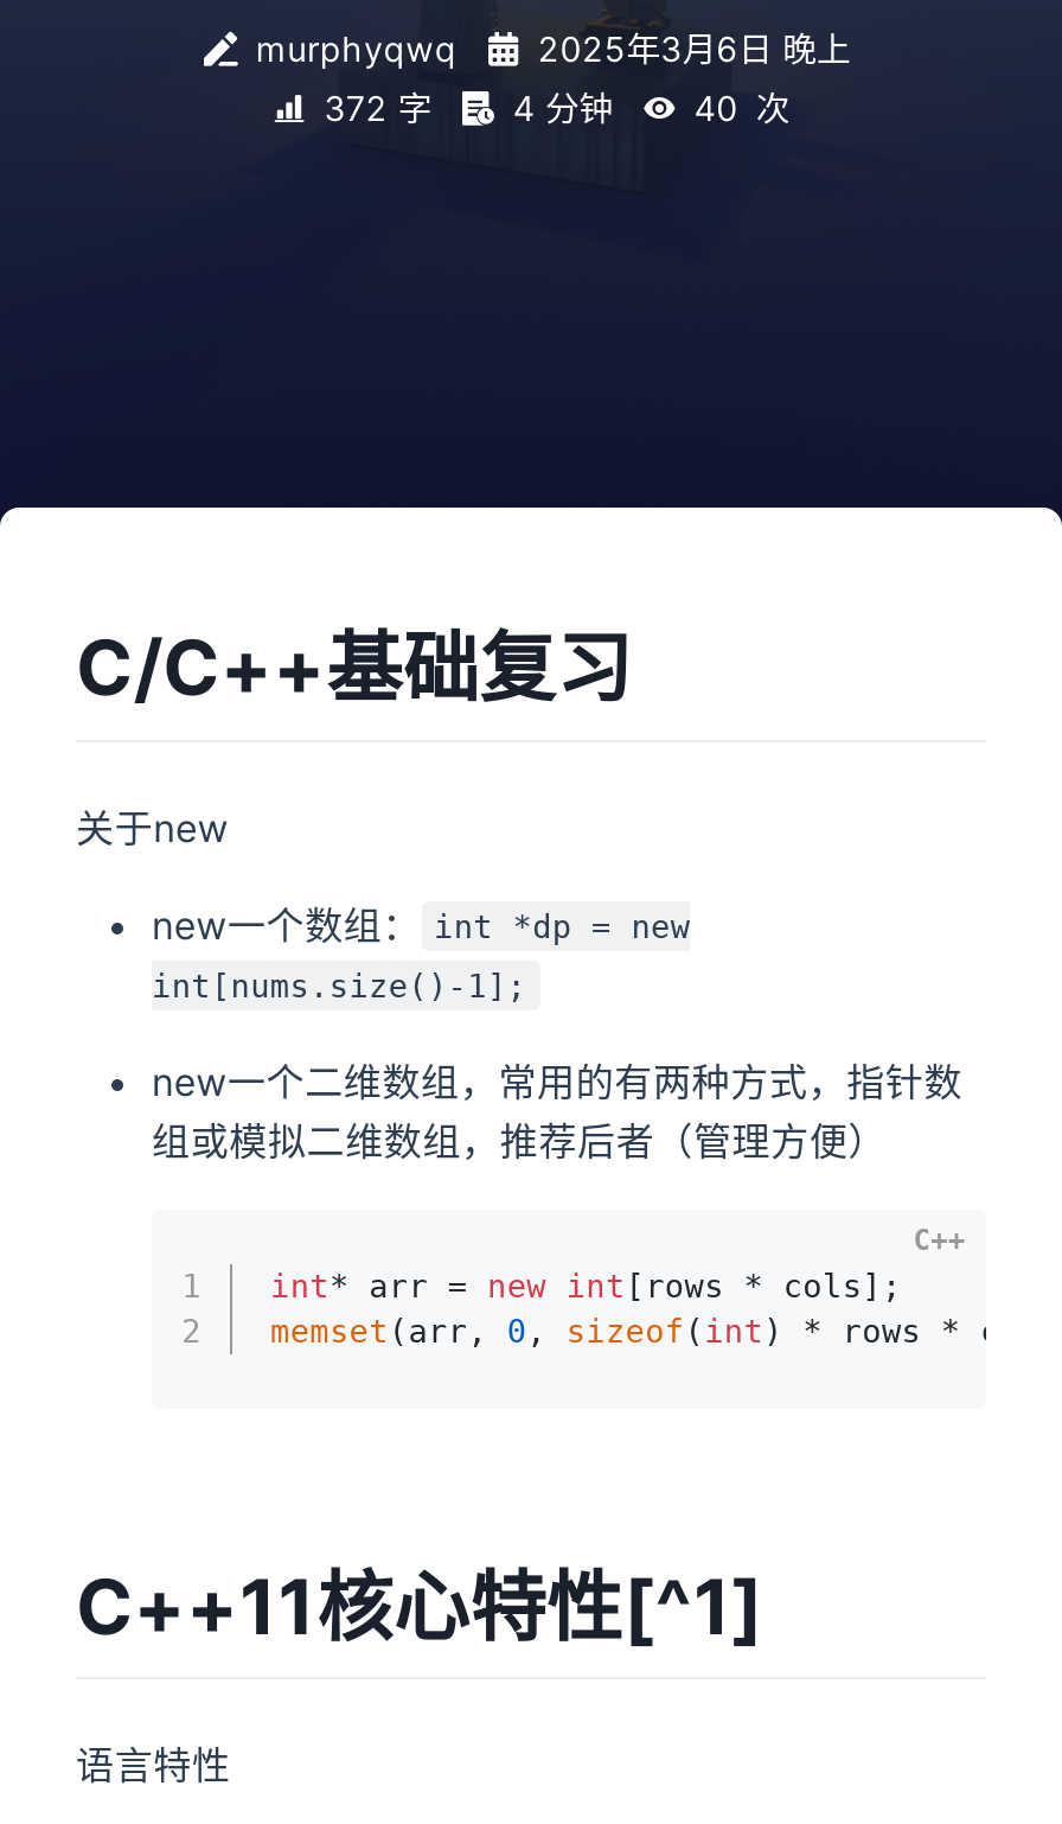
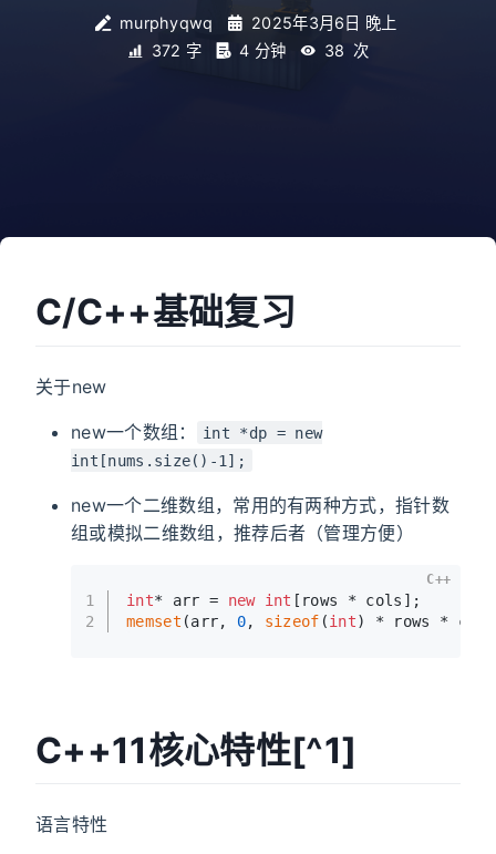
- 372 字 4 分钟 40 次
+ 372 字 4 分钟 38 次
